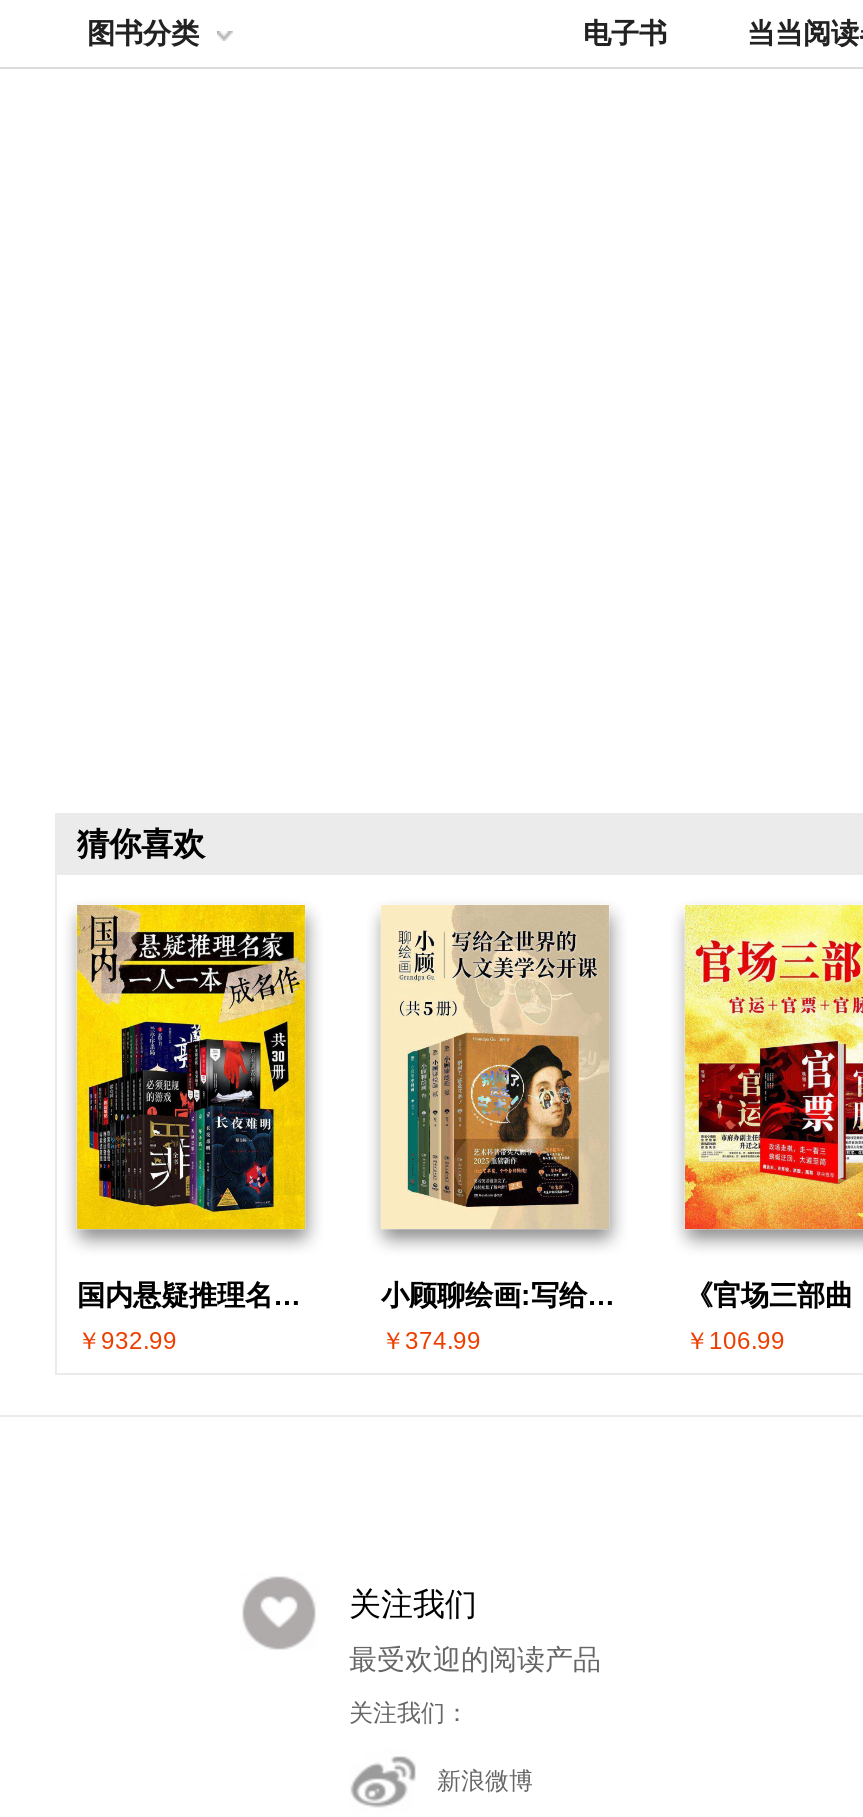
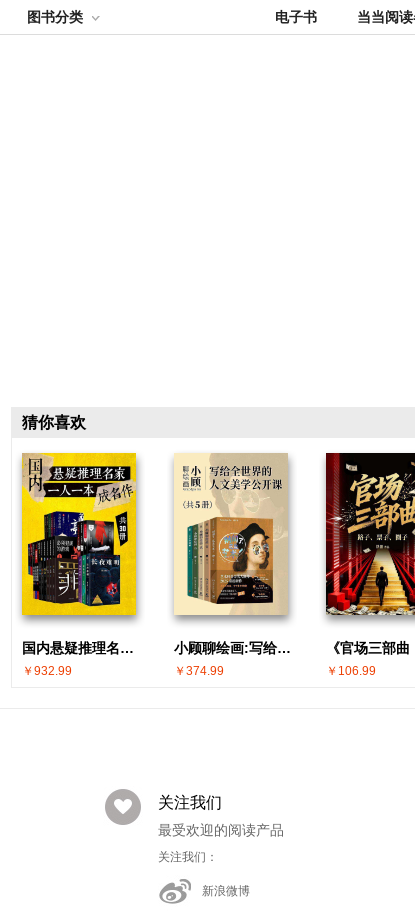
- [image]
+ [image]
